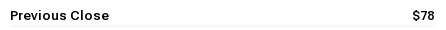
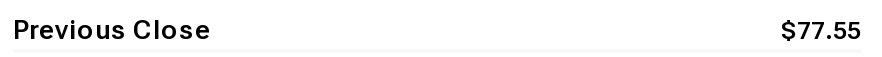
- $78
+ $77.55
